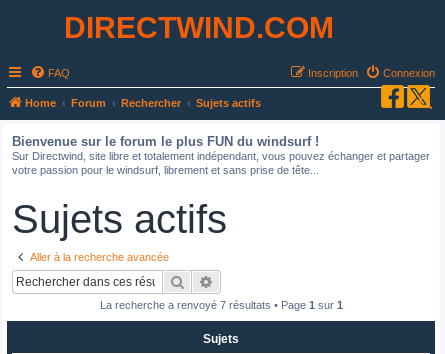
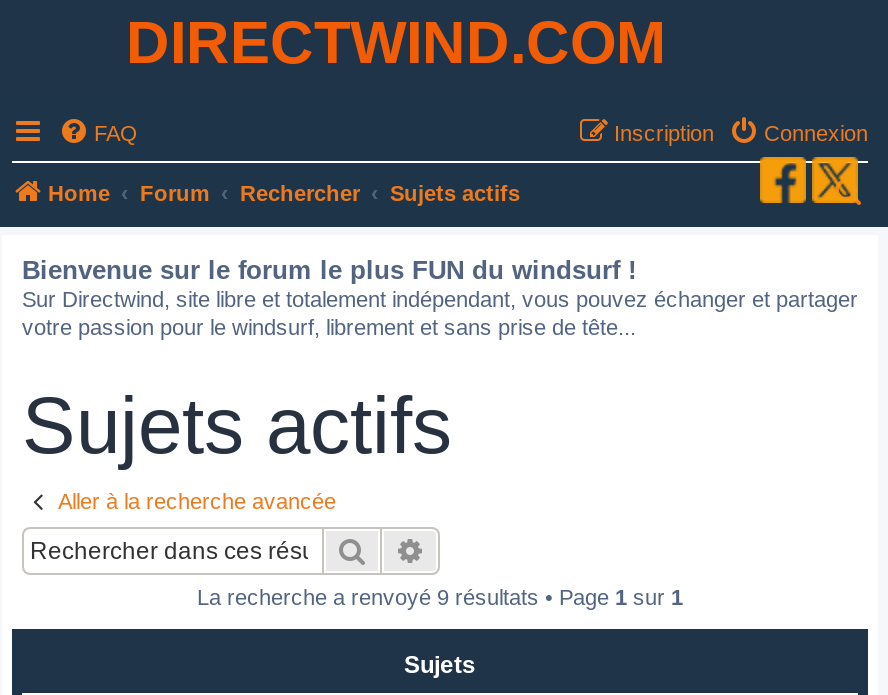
- La recherche a renvoyé 7 résultats • Page 1 sur 1
+ La recherche a renvoyé 9 résultats • Page 1 sur 1
